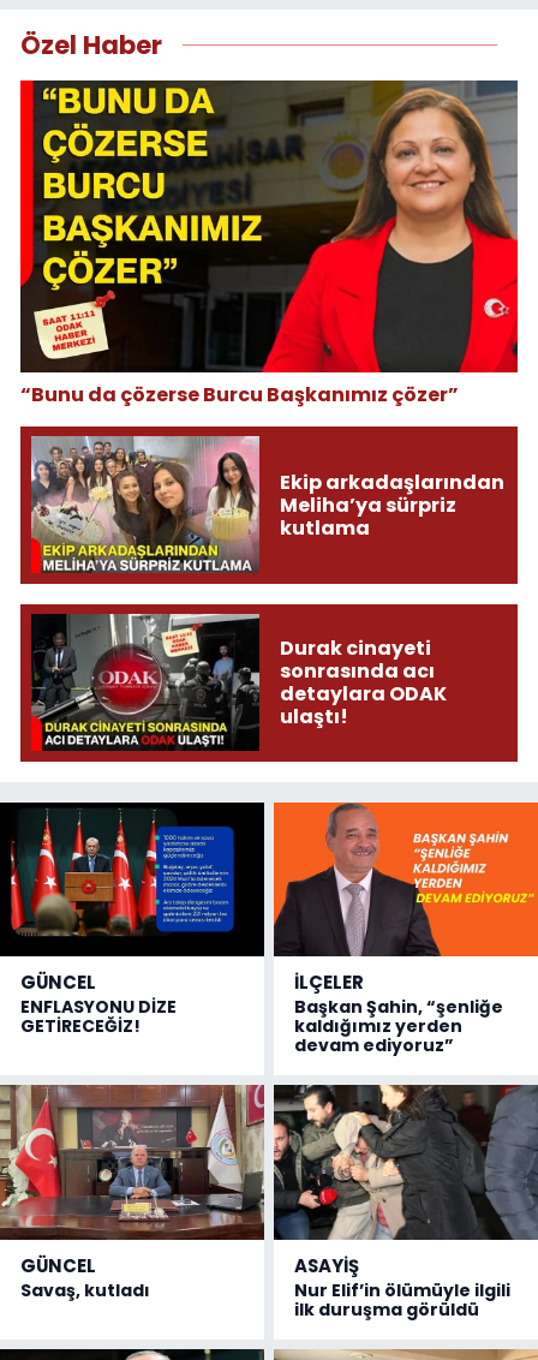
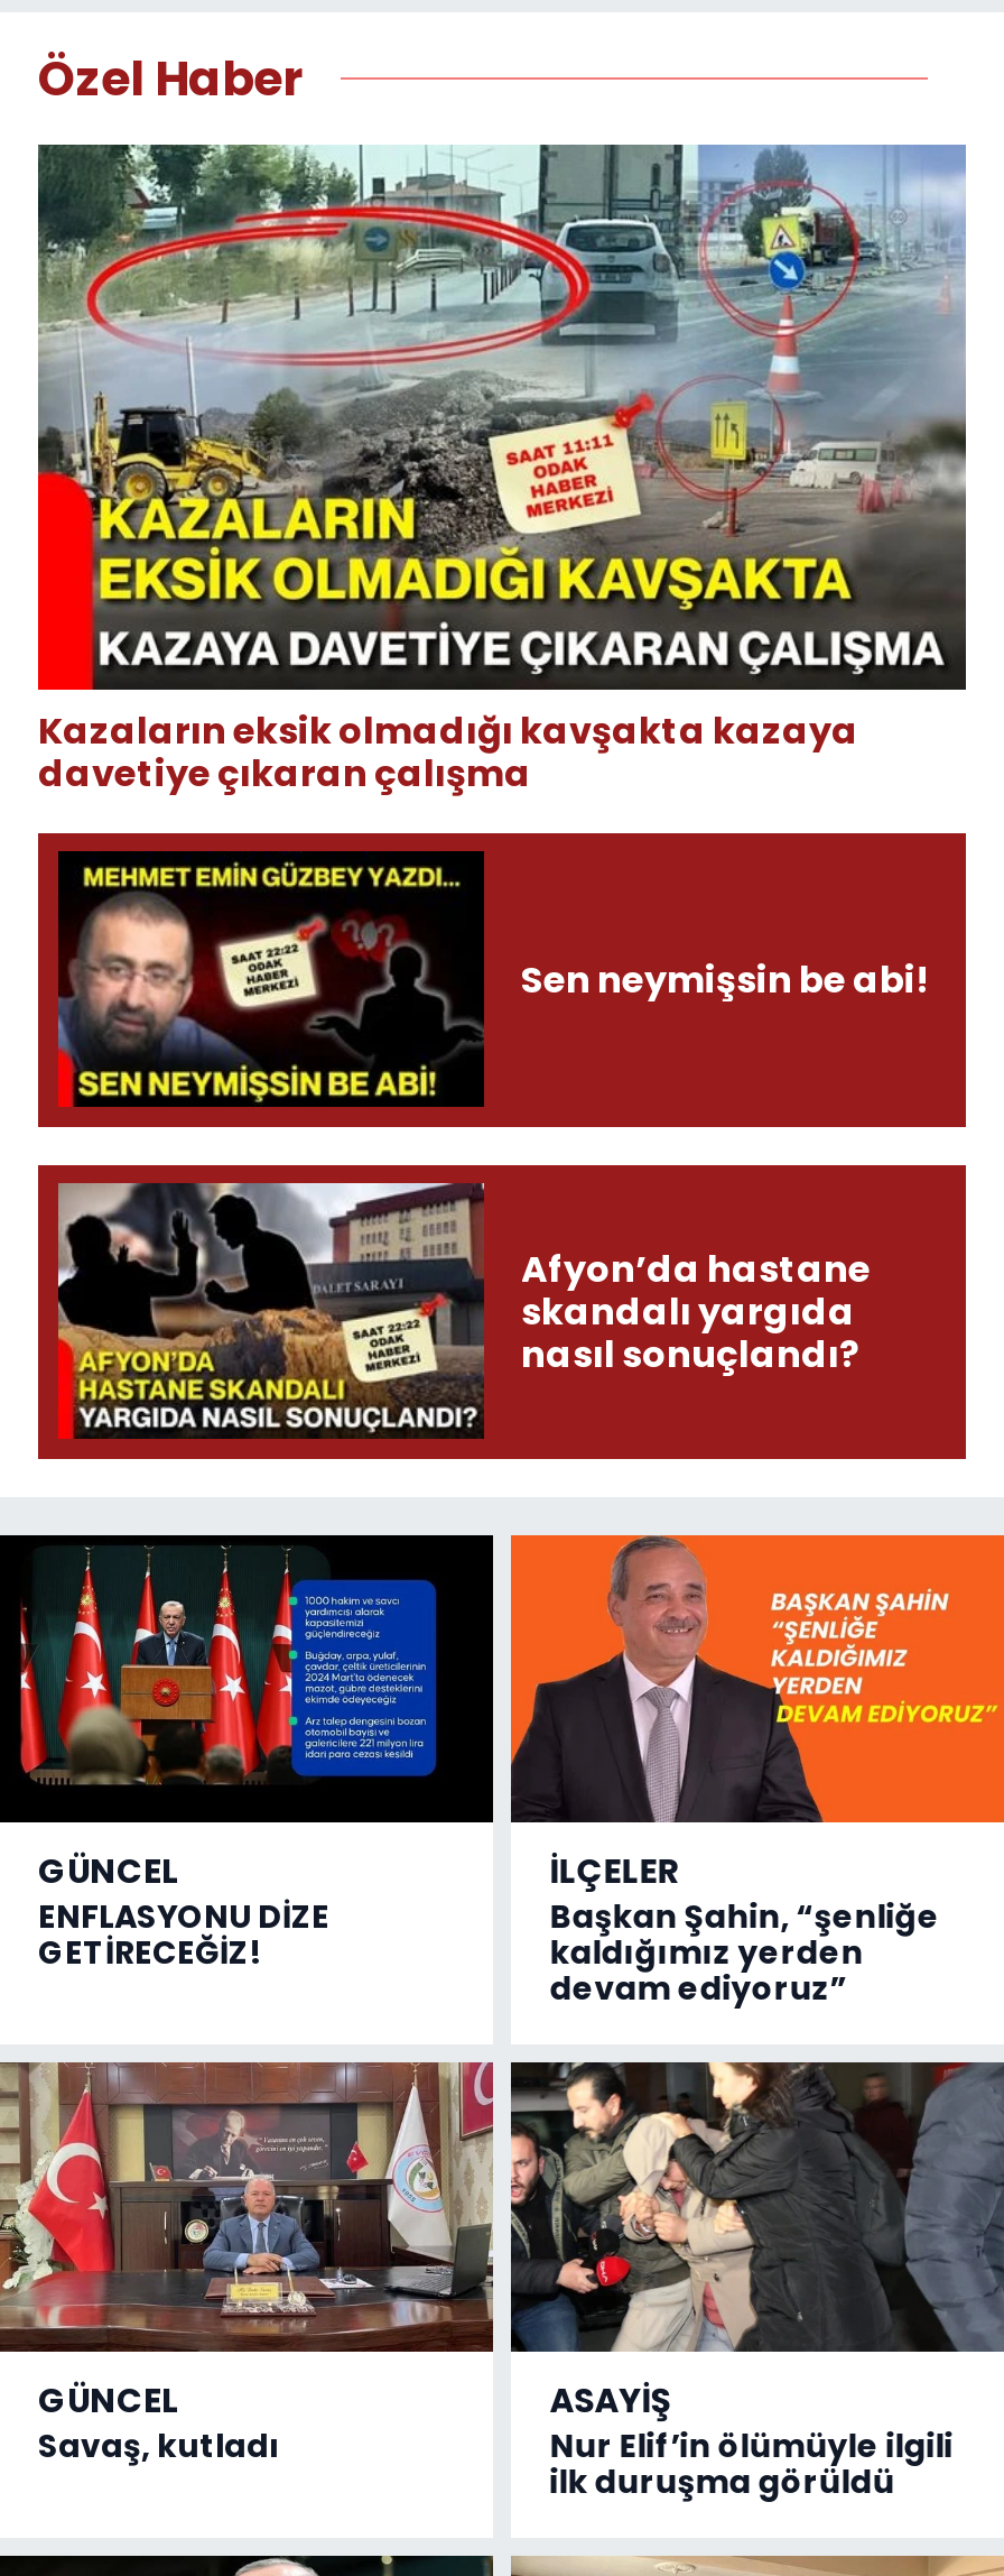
- [image]
- “Bunu da çözerse Burcu Başkanımız çözer”
+ [image]
+ Kazaların eksik olmadığı kavşakta kazaya
+ davetiye çıkaran çalışma

- [image]
- Ekip arkadaşlarından
- Meliha’ya sürpriz
- kutlama
+ [image]
+ Sen neymişsin be abi!

- [image]
- Durak cinayeti
- sonrasında acı
- detaylara ODAK
- ulaştı!
+ [image]
+ Afyon’da hastane
+ skandalı yargıda
+ nasıl sonuçlandı?
